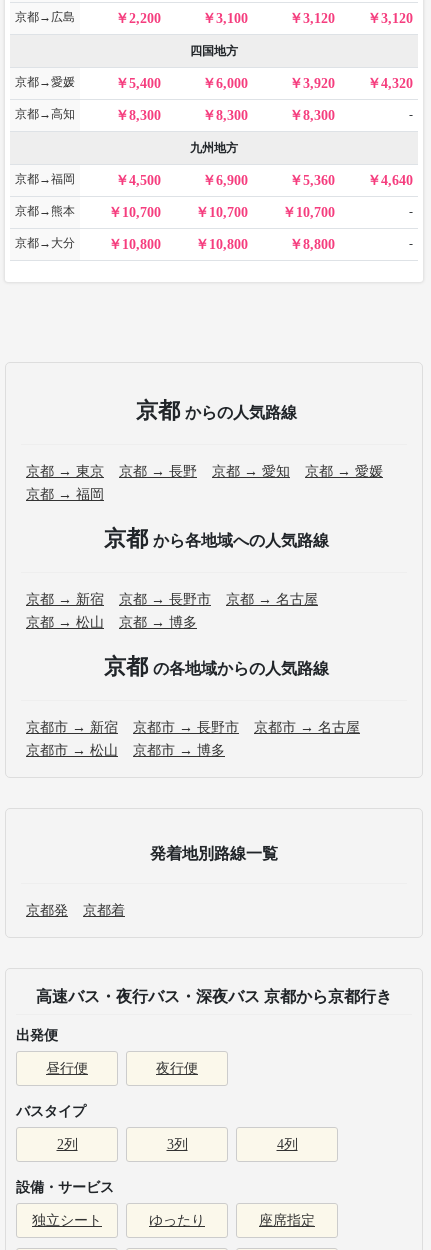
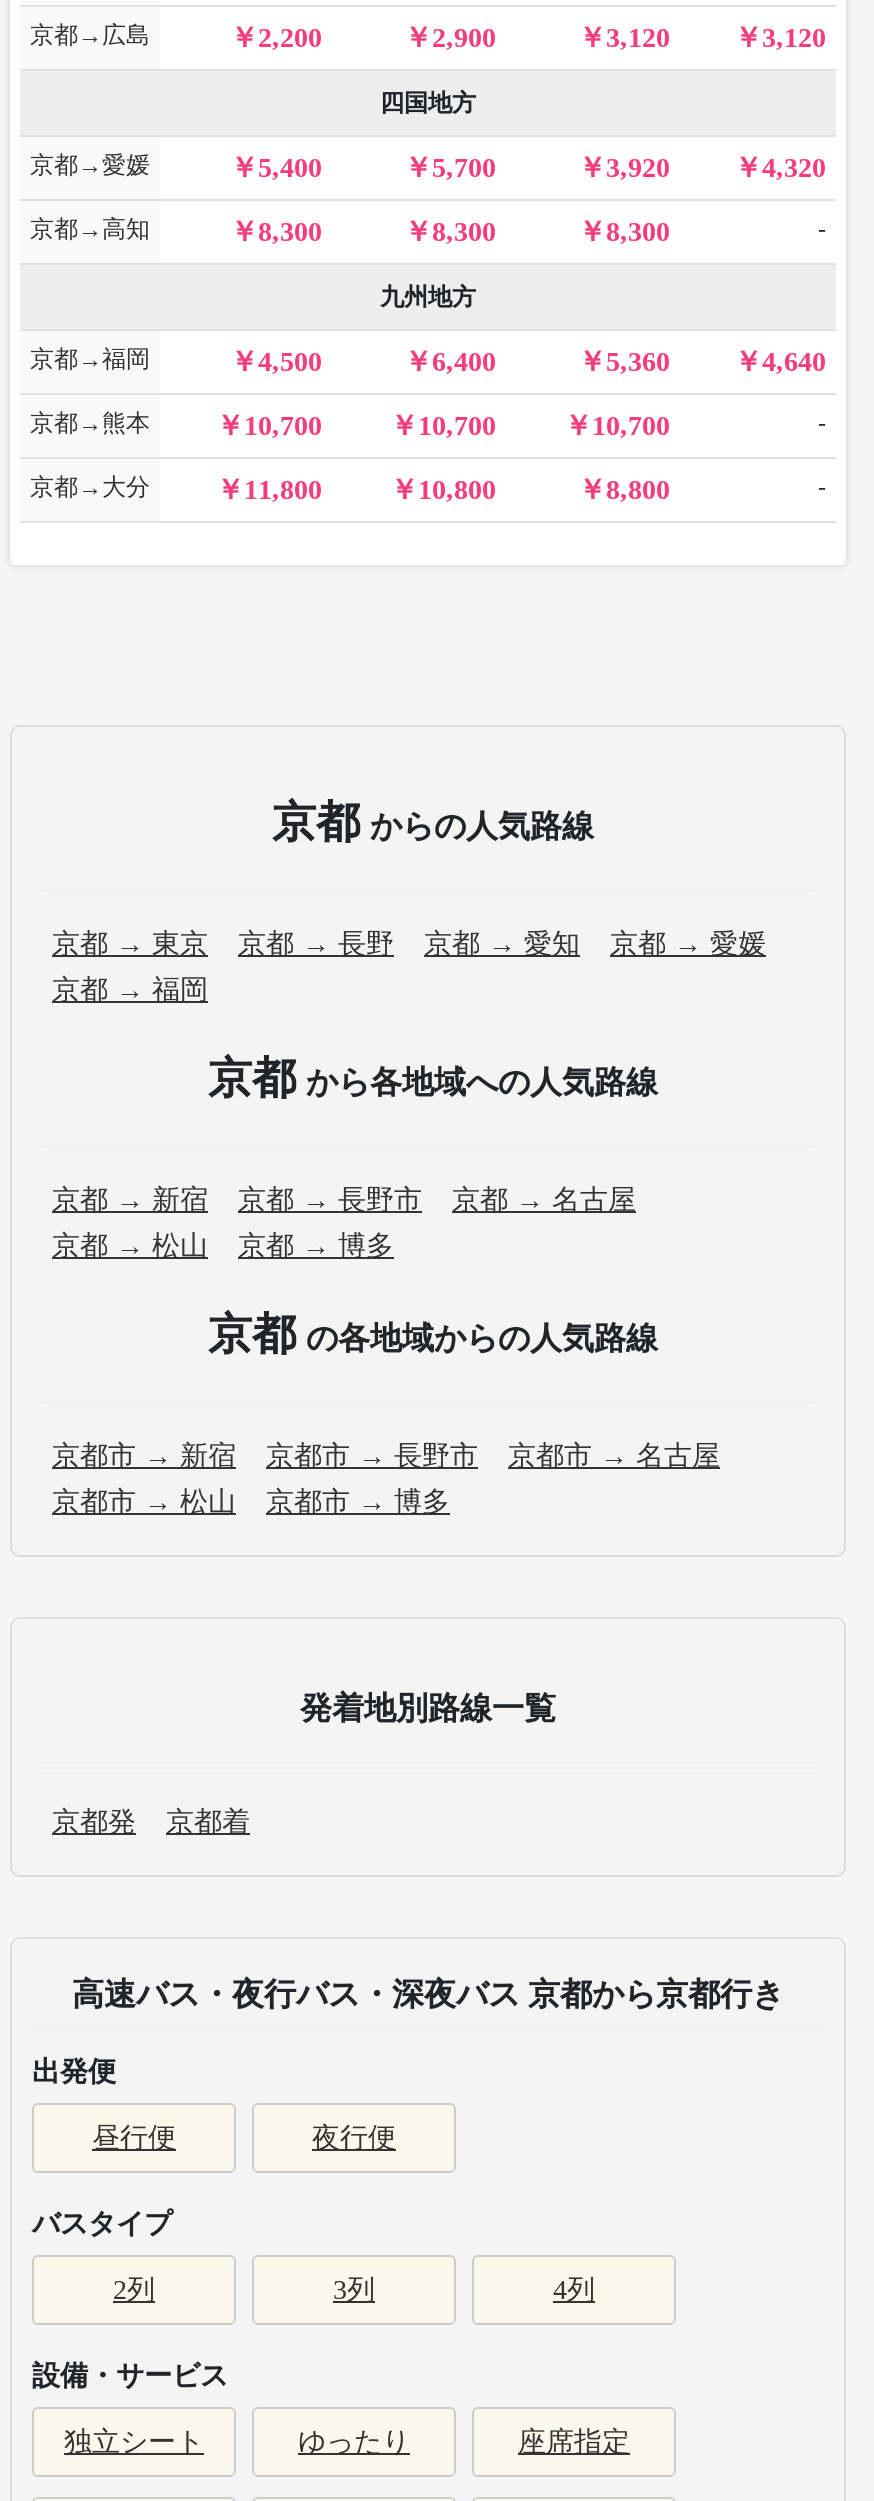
- 3,100
+ 2,900

- 6,000
+ 5,700

- 6,900
+ 6,400

- 10,800
+ 11,800
